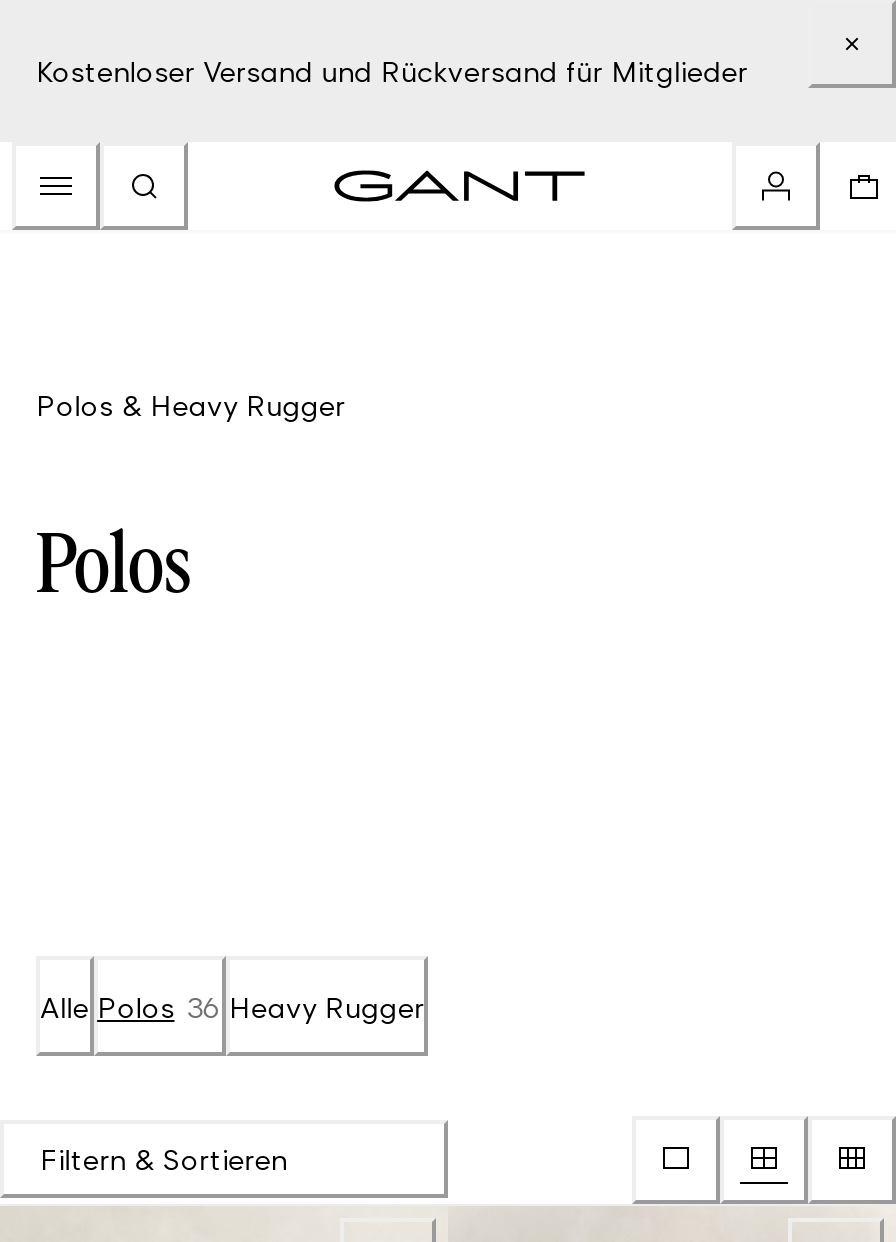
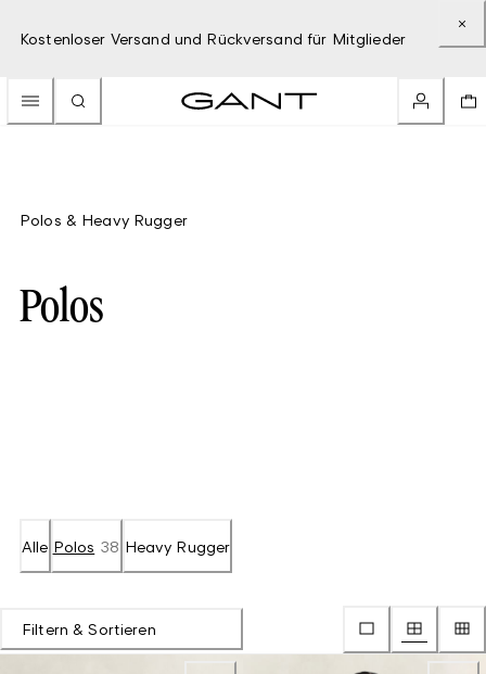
- Alle Polos 36 Heavy Rugger
+ Alle Polos 38 Heavy Rugger
